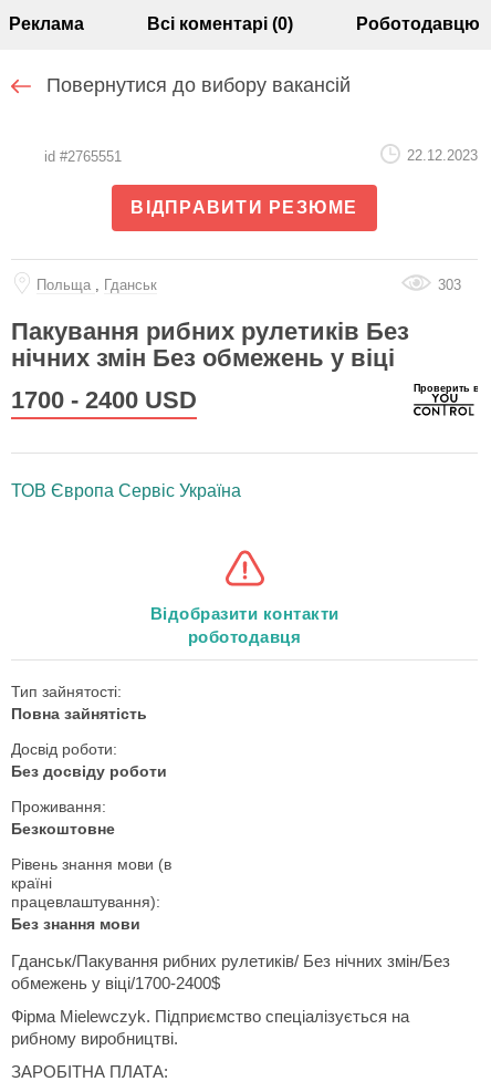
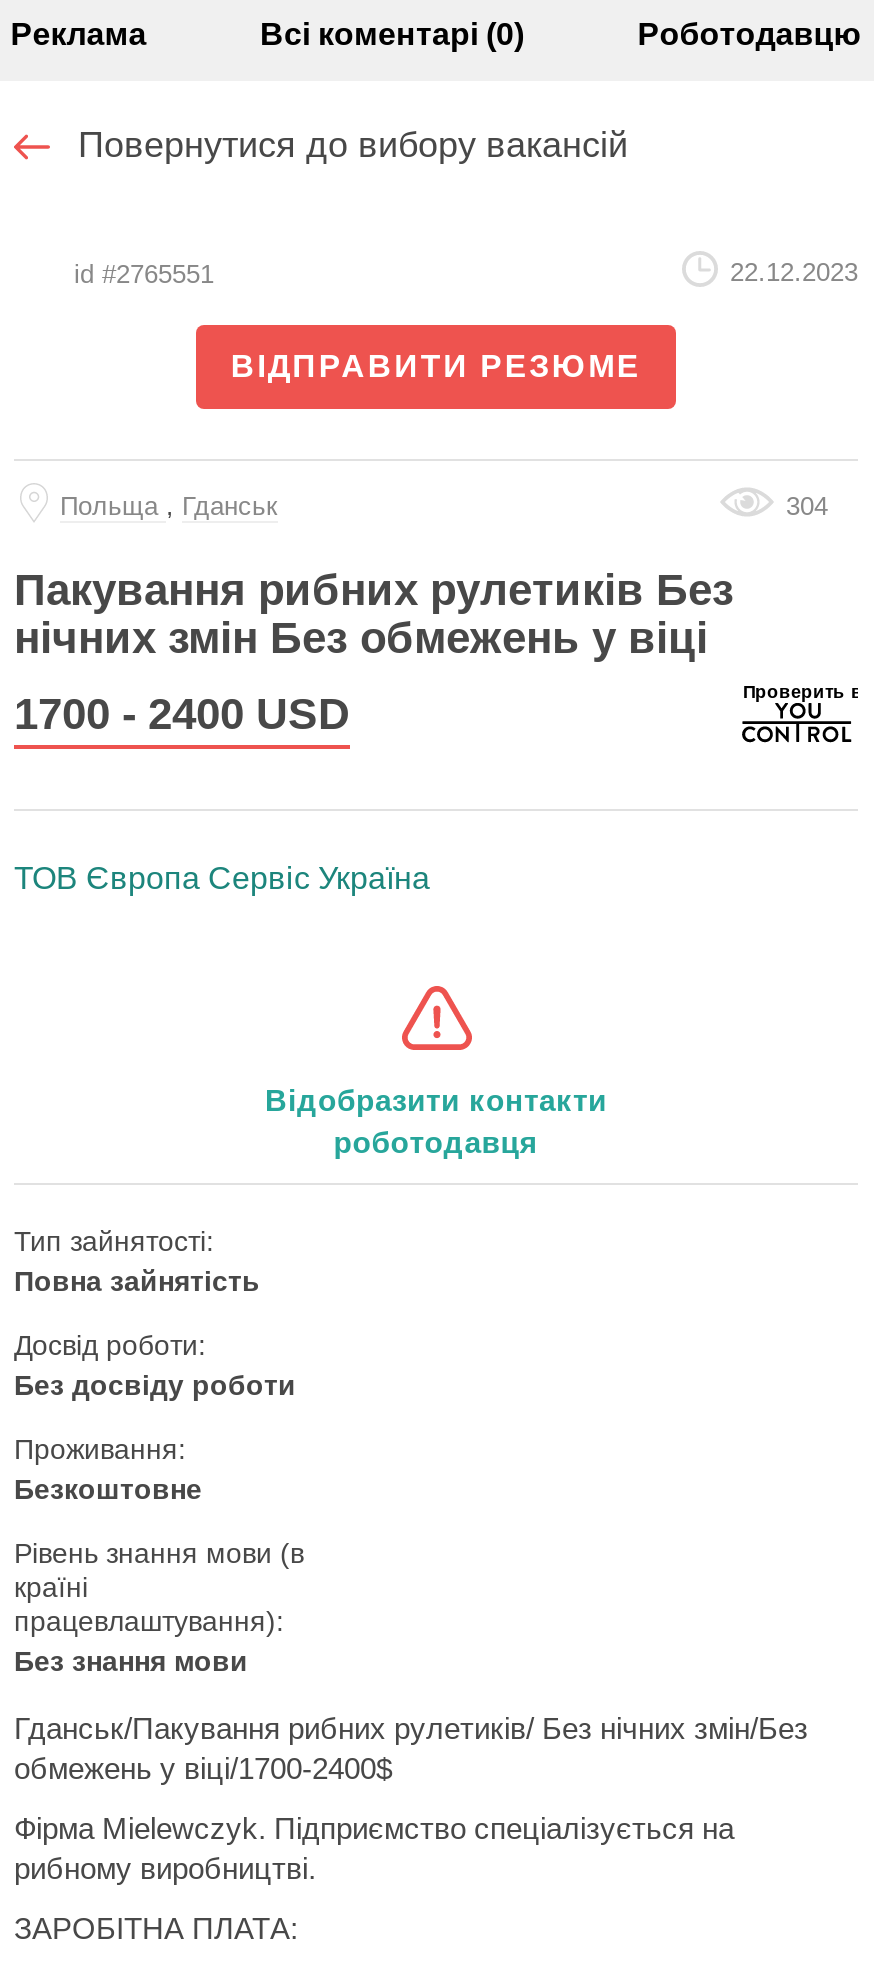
- 303
+ 304
